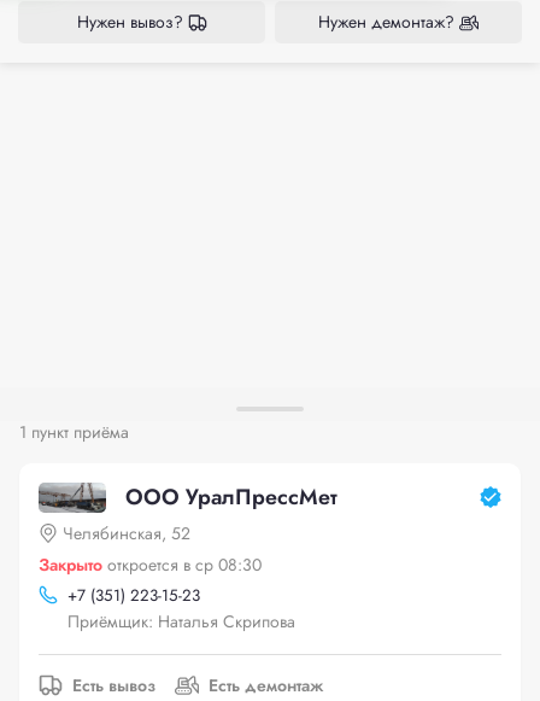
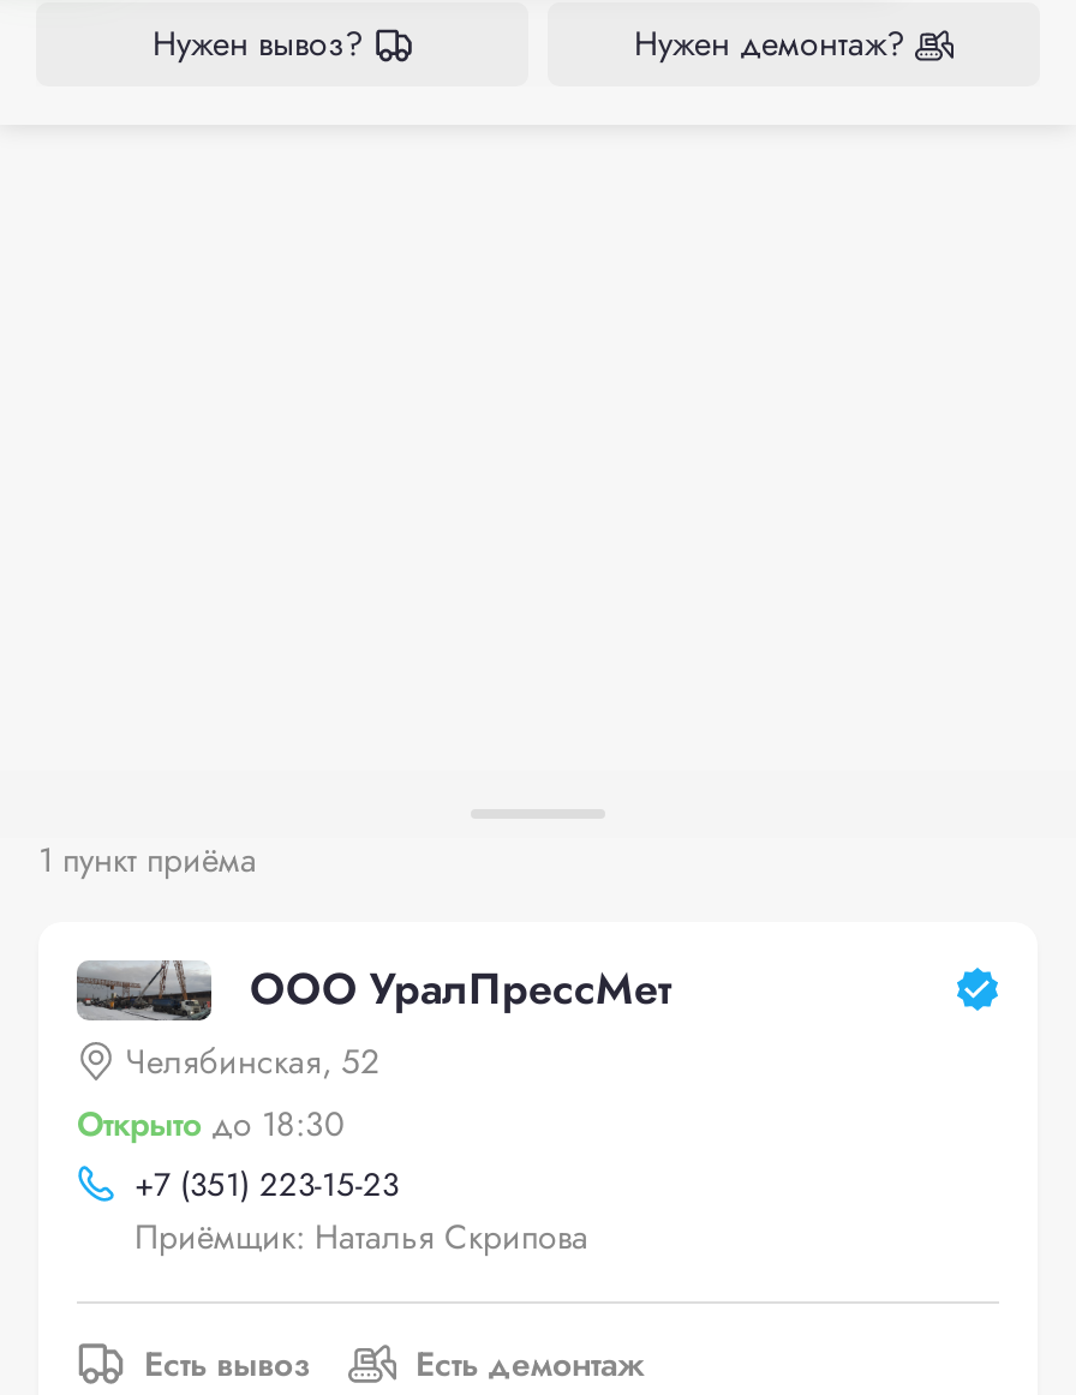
- Закрыто откроется в ср 08:30
+ Открыто до 18:30
